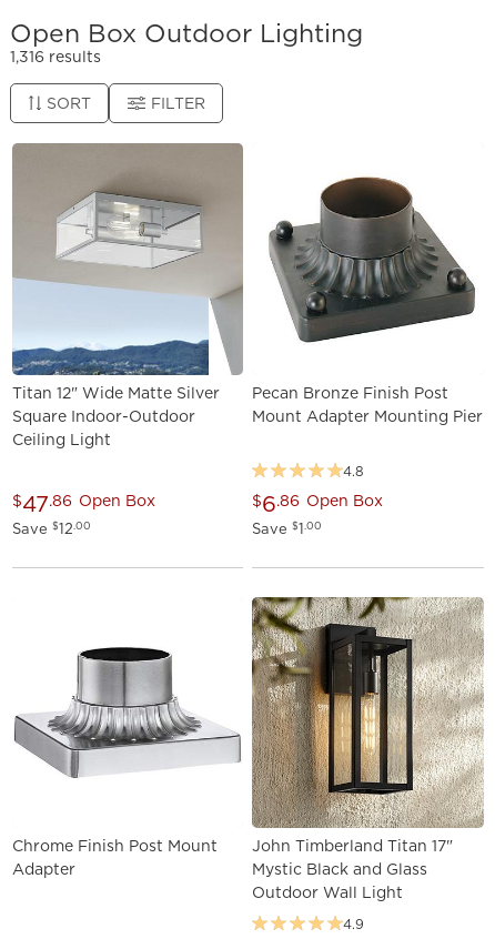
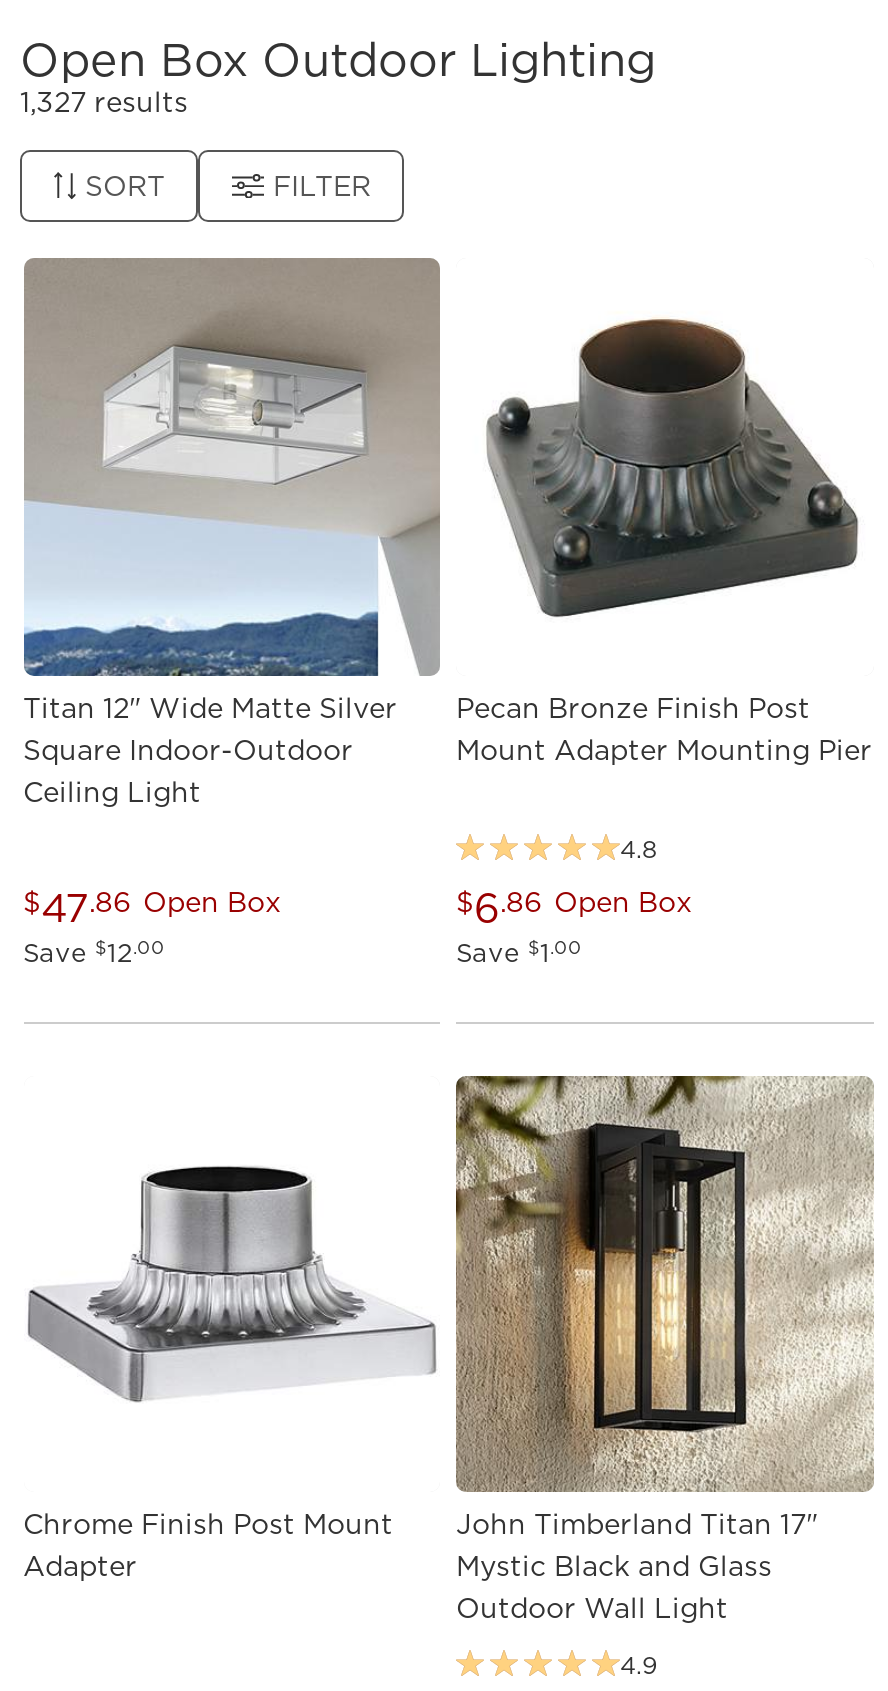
- 1,316 results
+ 1,327 results
